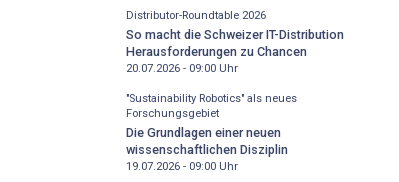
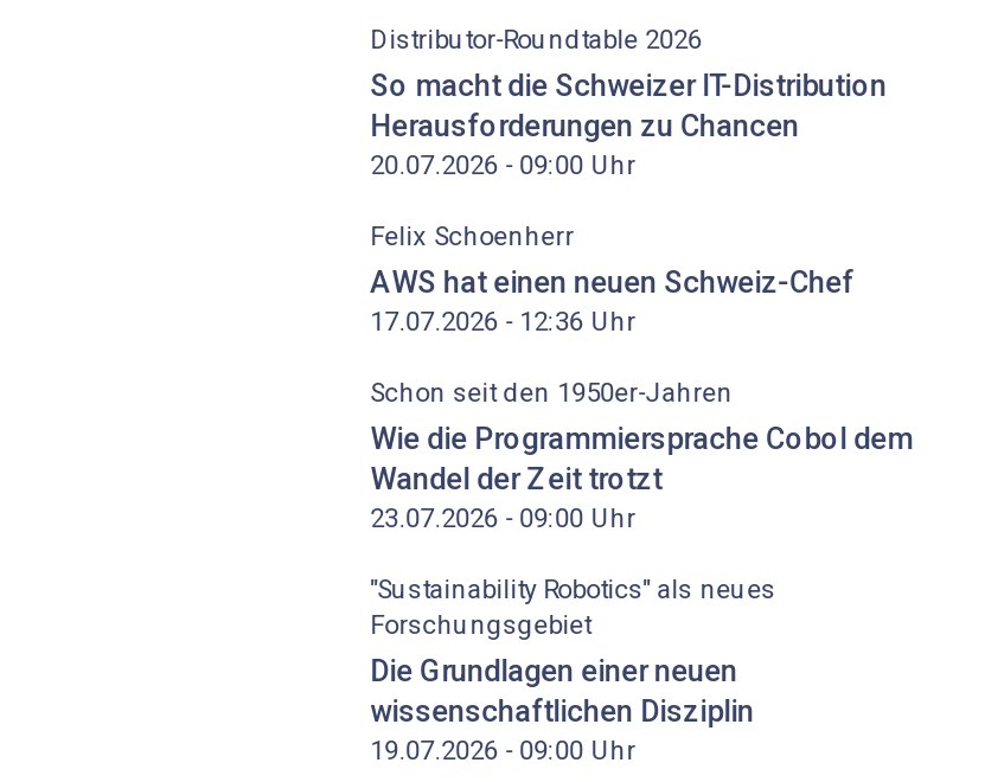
+ Felix Schoenherr
+ AWS hat einen neuen Schweiz-Chef
+ 17.07.2026 - 12:36 Uhr
+ Schon seit den 1950er-Jahren
+ Wie die Programmiersprache Cobol dem
+ Wandel der Zeit trotzt
+ 23.07.2026 - 09:00 Uhr
